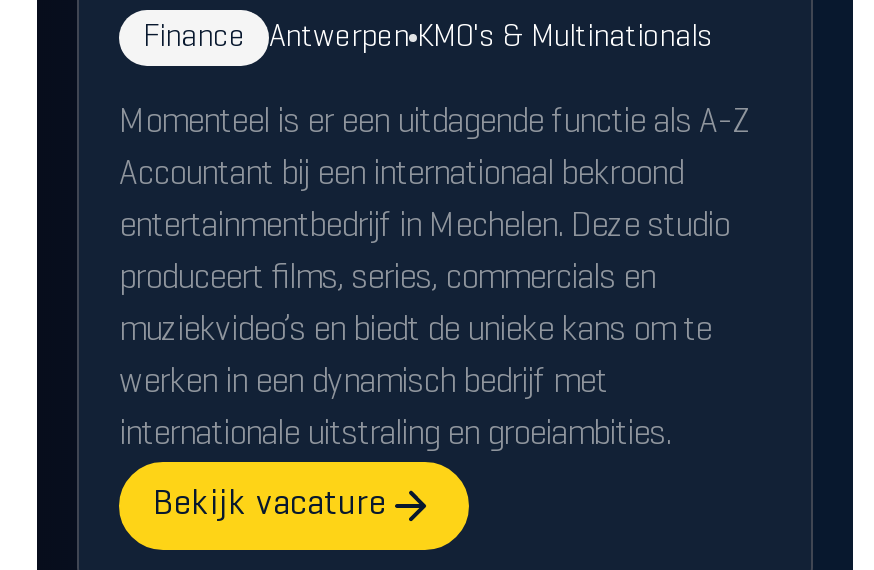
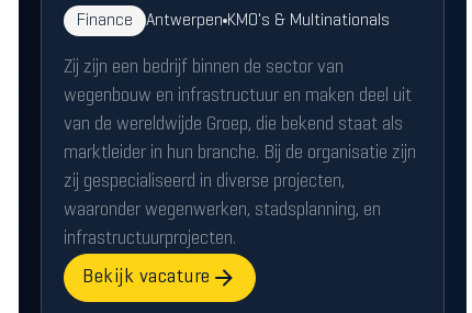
- Momenteel is er een uitdagende functie als A-Z
+ Zij zijn een bedrijf binnen de sector van

- Accountant bij een internationaal bekroond
+ wegenbouw en infrastructuur en maken deel uit

- entertainmentbedrijf in Mechelen. Deze studio
+ van de wereldwijde Groep, die bekend staat als

- produceert films, series, commercials en
+ marktleider in hun branche. Bij de organisatie zijn

- muziekvideo’s en biedt de unieke kans om te
+ zij gespecialiseerd in diverse projecten,

- werken in een dynamisch bedrijf met
+ waaronder wegenwerken, stadsplanning, en

- internationale uitstraling en groeiambities.
+ infrastructuurprojecten.
